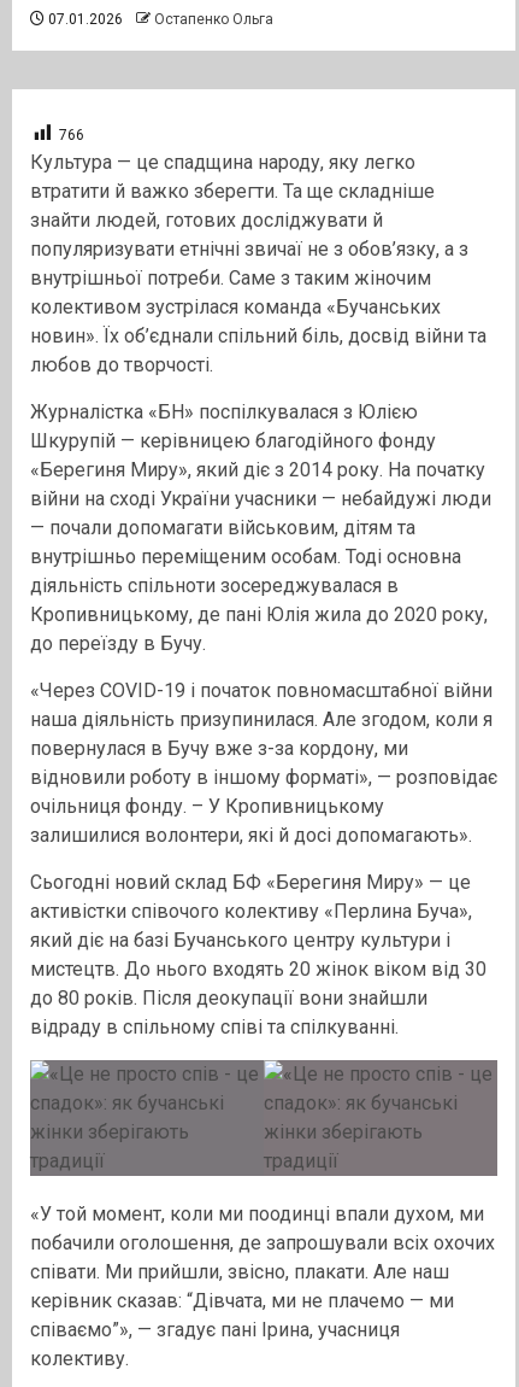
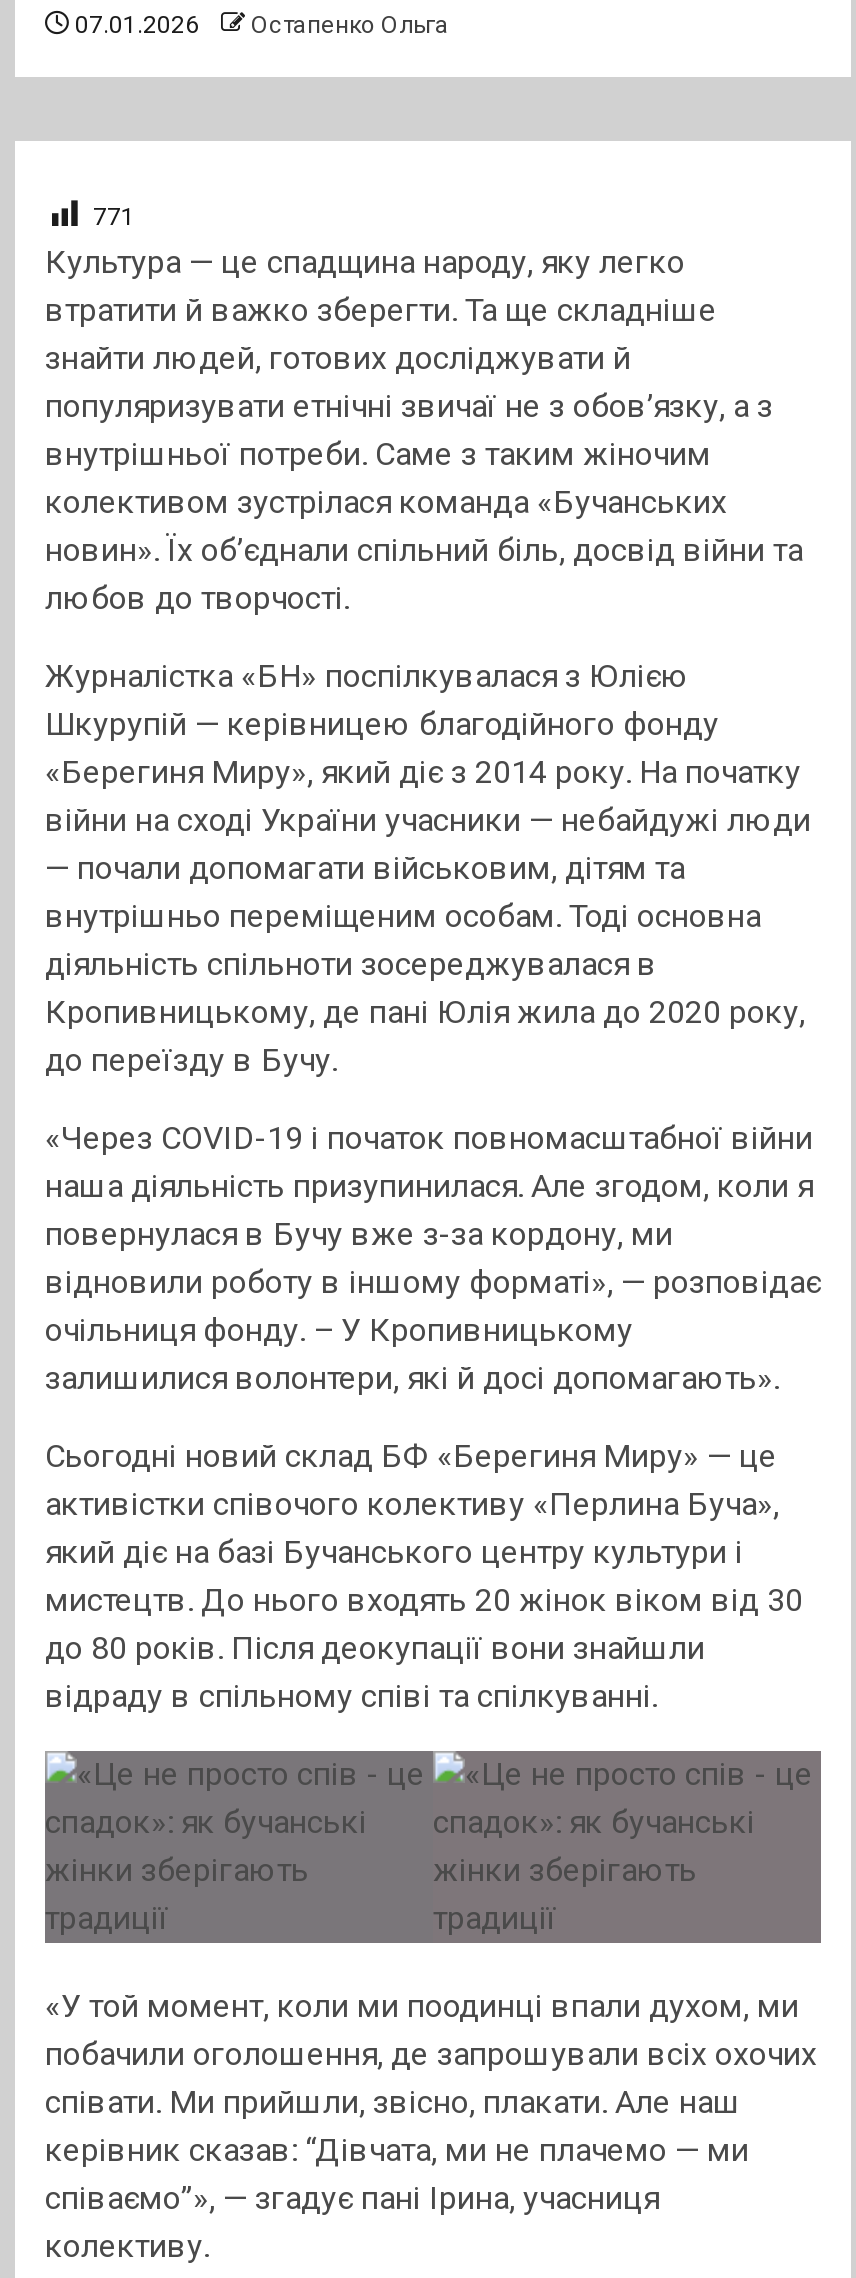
- 766
+ 771
